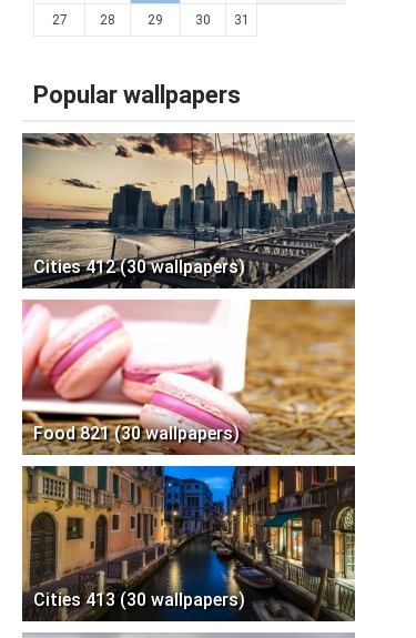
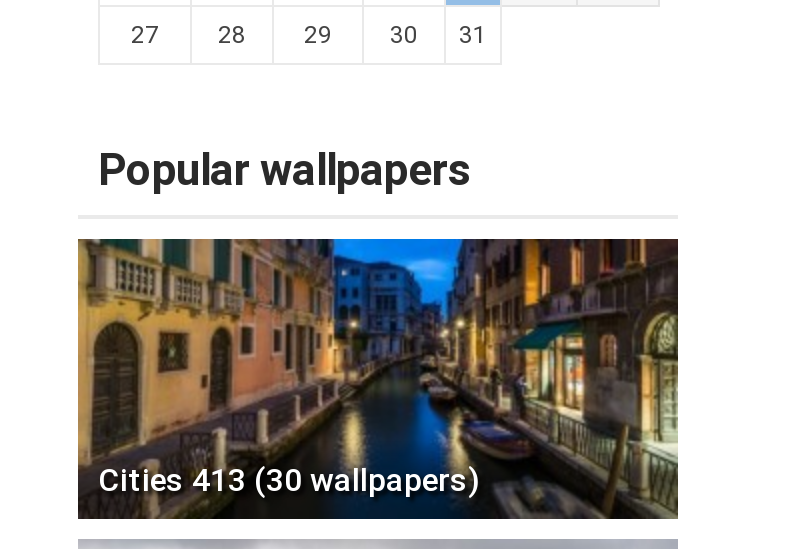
- [image]
- Cities 412 (30 wallpapers)

- [image]
- Food 821 (30 wallpapers)
